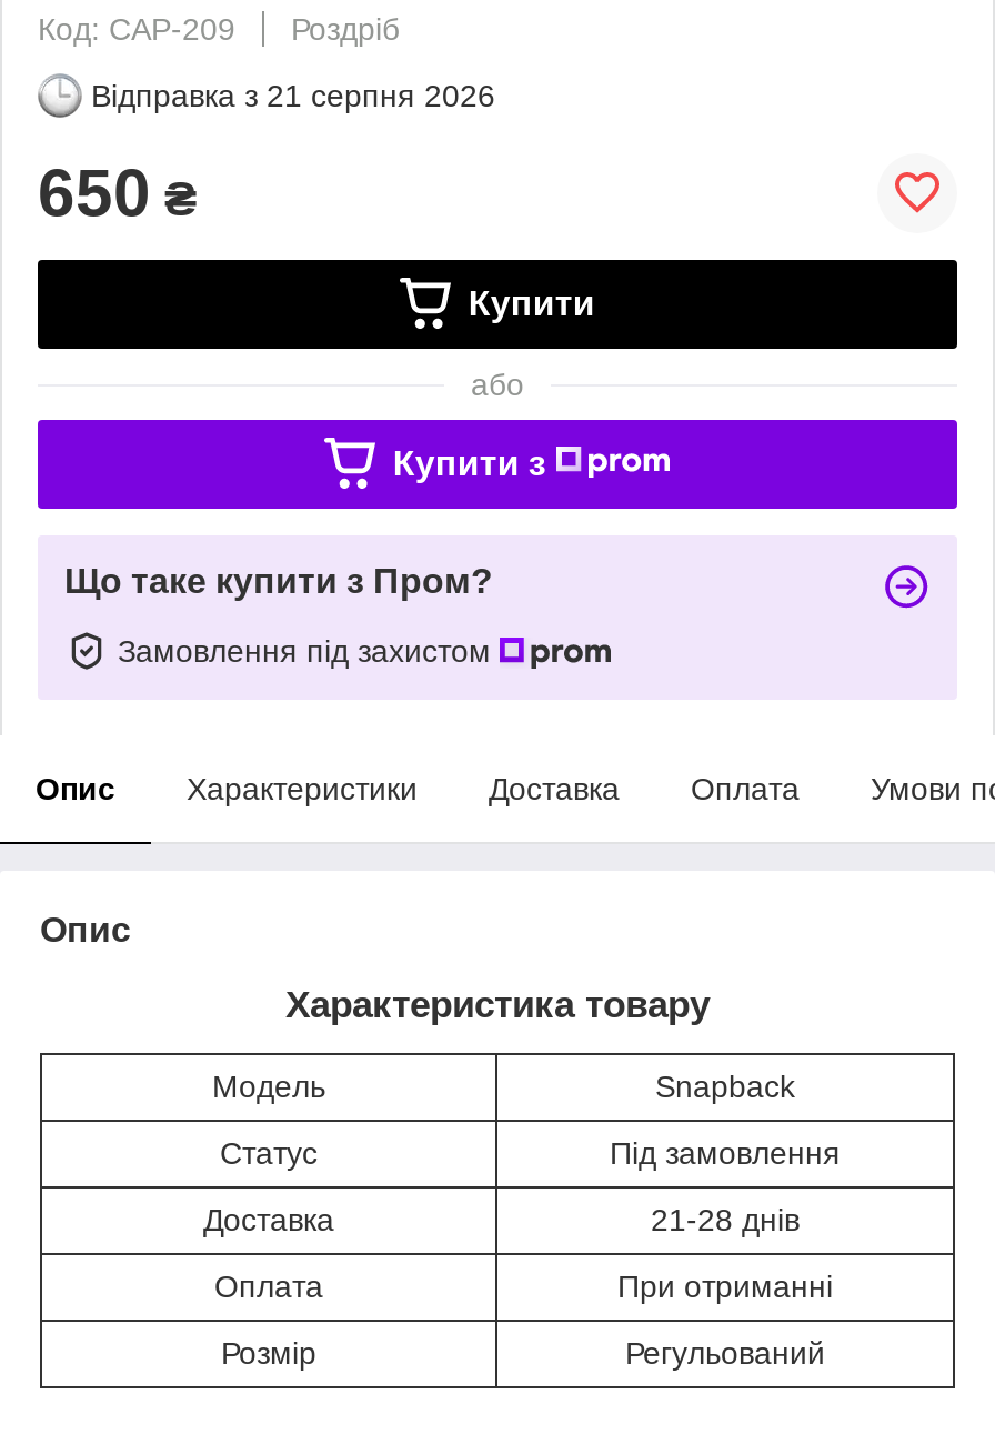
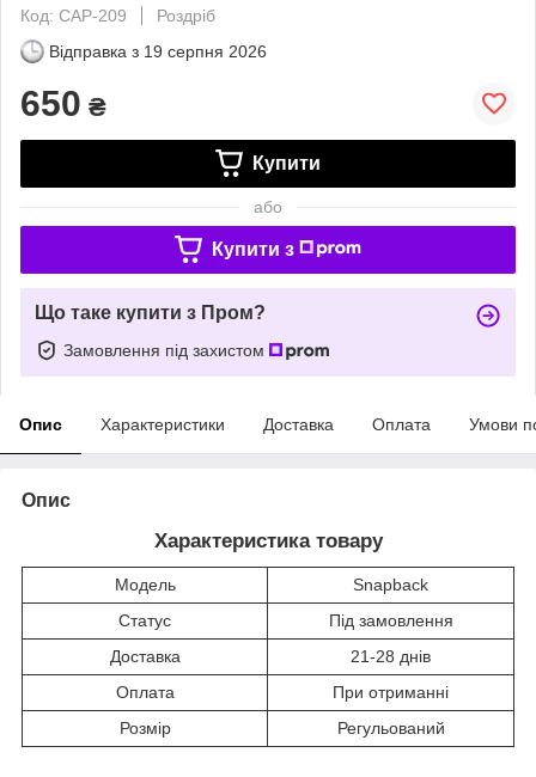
- Відправка з 21 серпня 2026
+ Відправка з 19 серпня 2026
